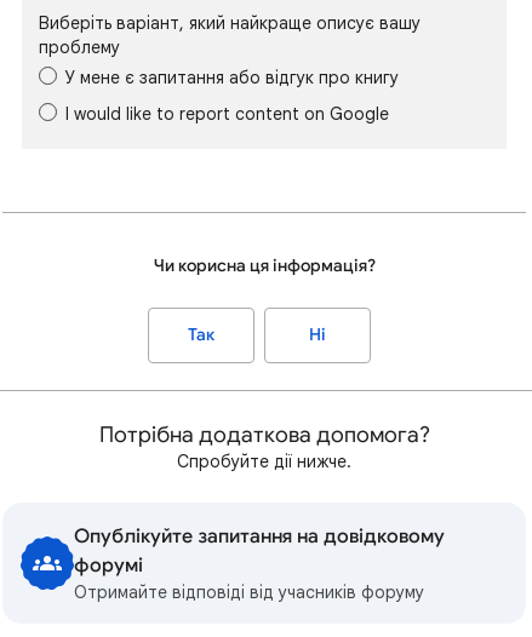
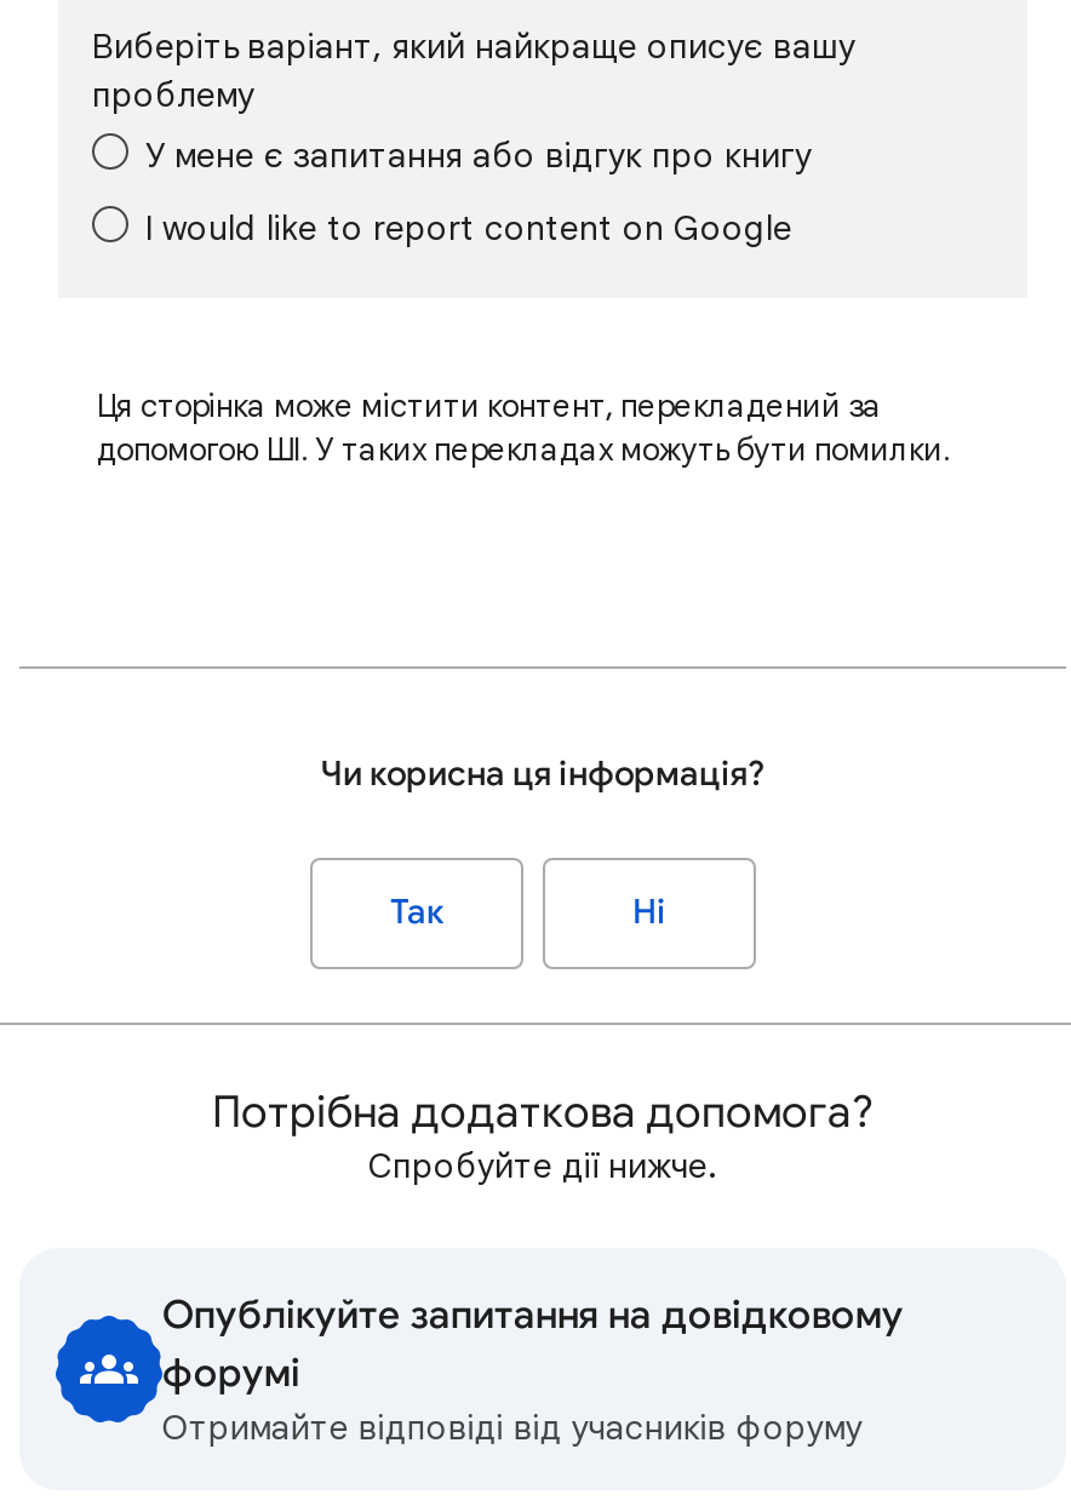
+ Ця сторінка може містити контент, перекладений за
+ допомогою ШІ. У таких перекладах можуть бути помилки.
